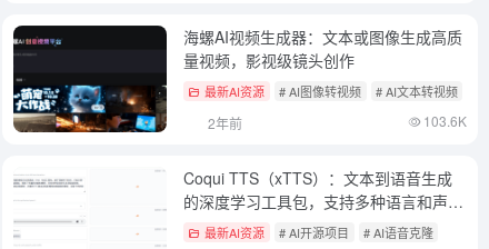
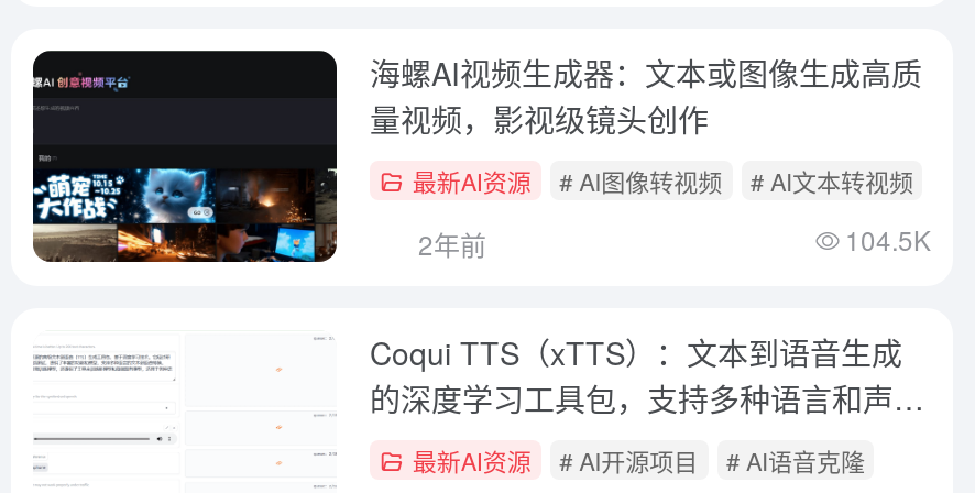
- 103.6K
+ 104.5K
